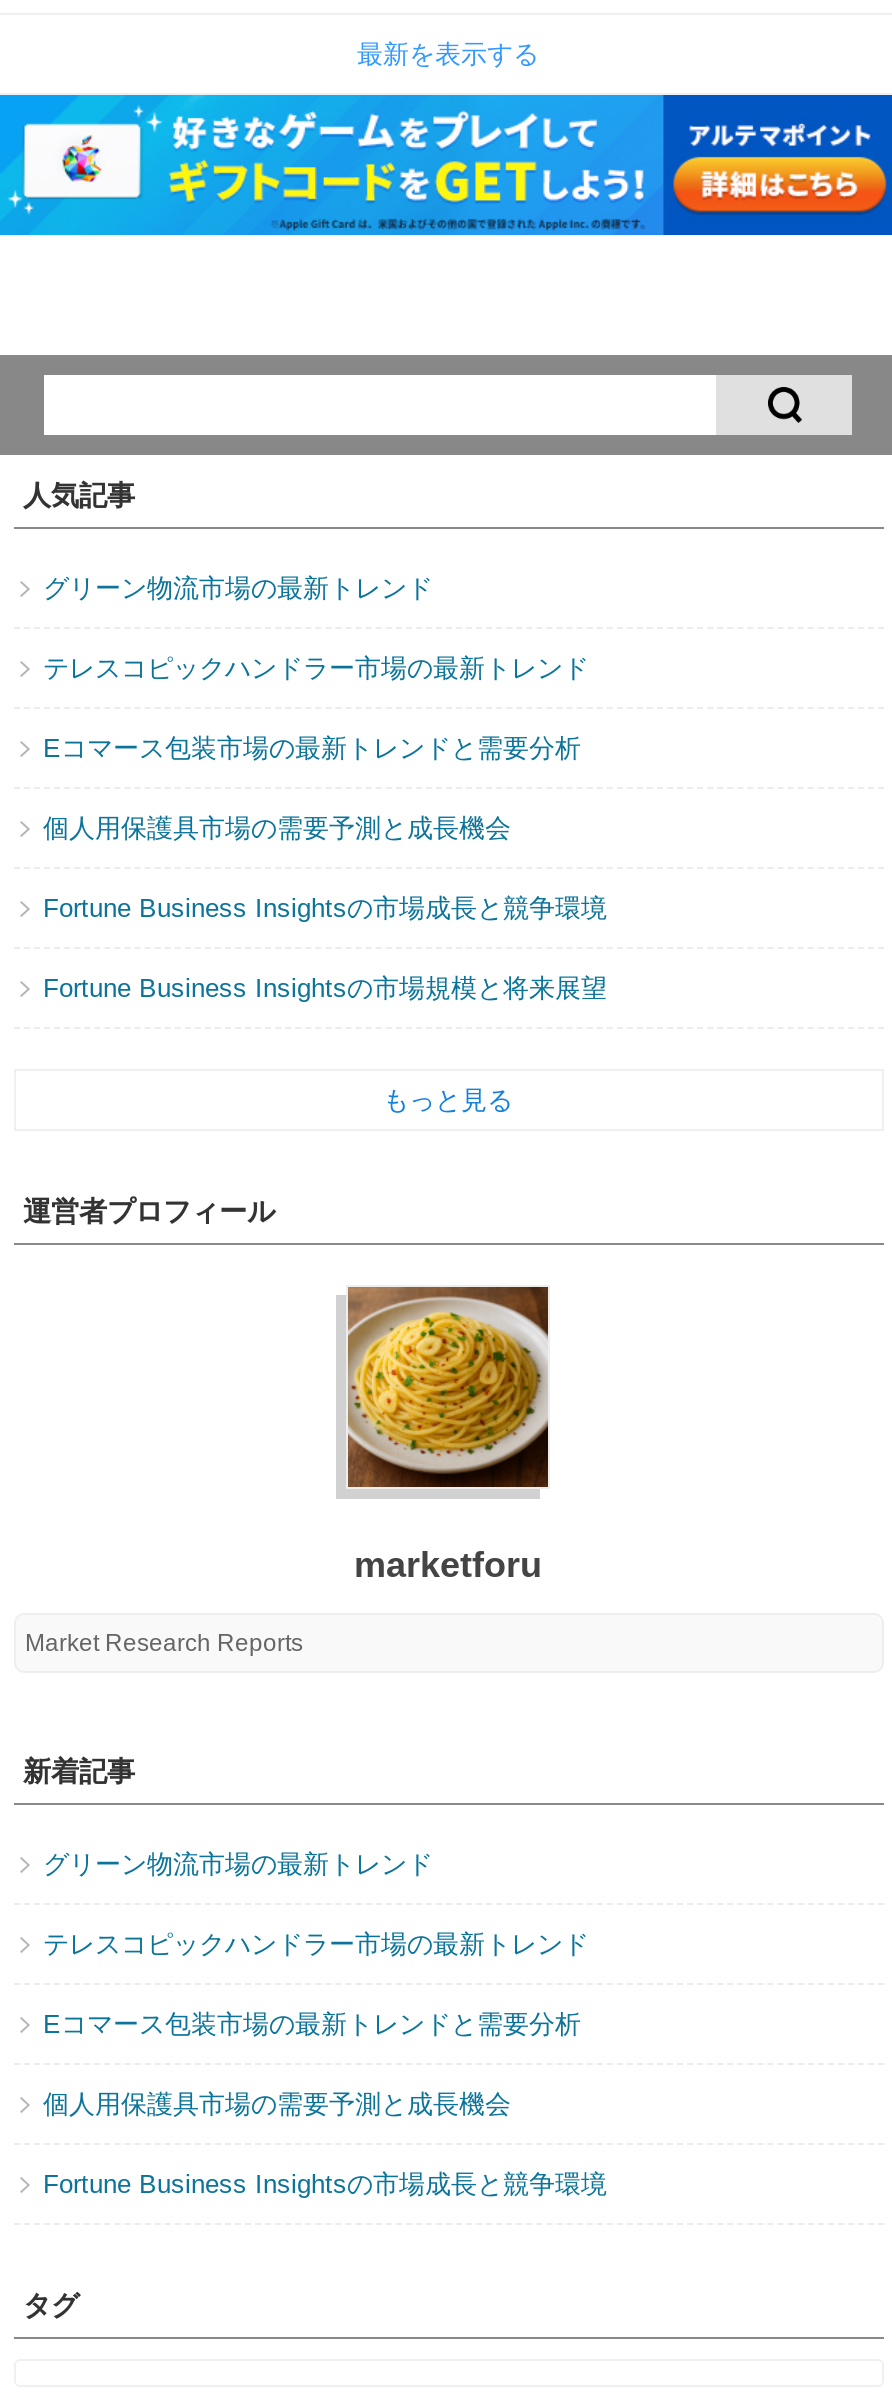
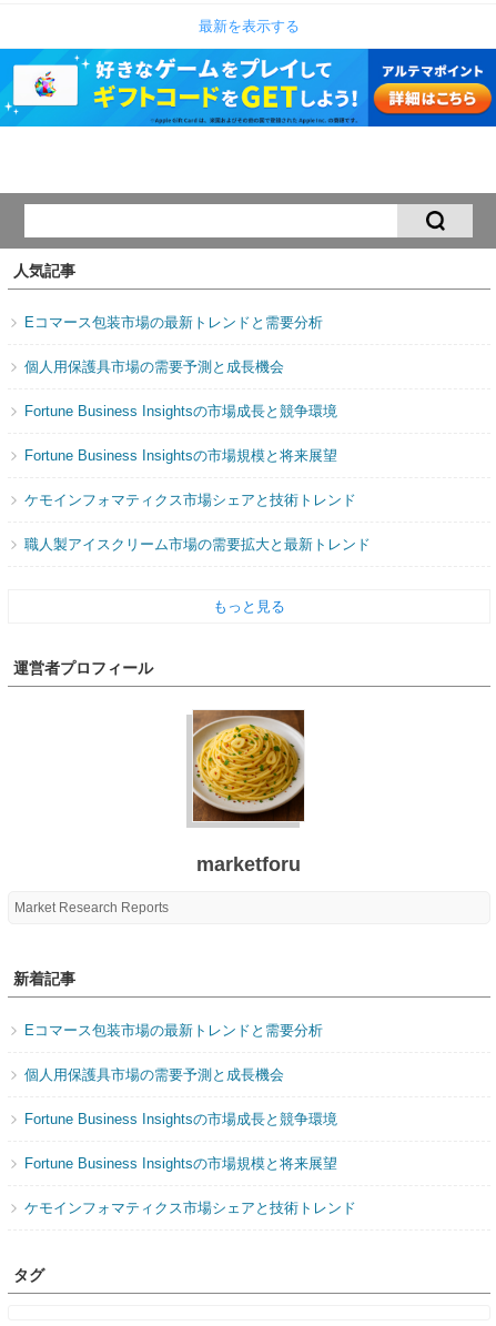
- グリーン物流市場の最新トレンド
- テレスコピックハンドラー市場の最新トレンド

moved up: Eコマース包装市場の最新トレンドと需要分析 | 個人用保護具市場の需要予測と成長機会 | Fortune Business Insightsの市場成長と競争環境 | Fortune Business Insightsの市場規模と将来展望

+ ケモインフォマティクス市場シェアと技術トレンド
+ 職人製アイスクリーム市場の需要拡大と最新トレンド

- グリーン物流市場の最新トレンド
- テレスコピックハンドラー市場の最新トレンド

moved up: Eコマース包装市場の最新トレンドと需要分析 | 個人用保護具市場の需要予測と成長機会 | Fortune Business Insightsの市場成長と競争環境

+ Fortune Business Insightsの市場規模と将来展望
+ ケモインフォマティクス市場シェアと技術トレンド
